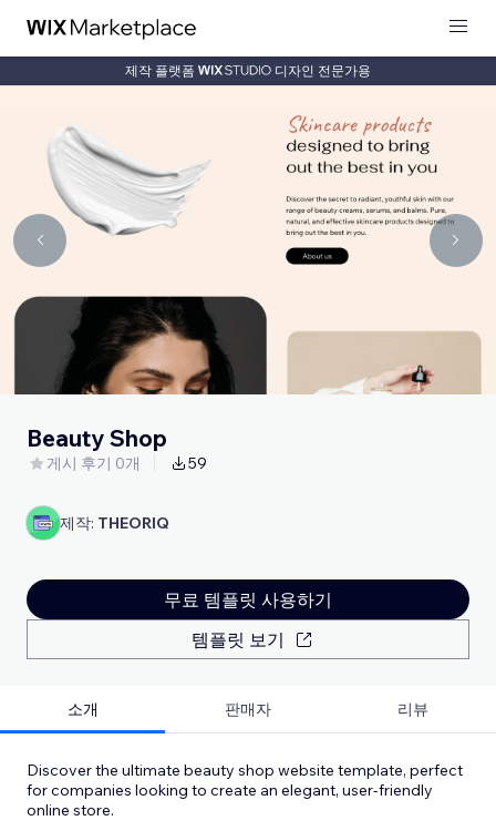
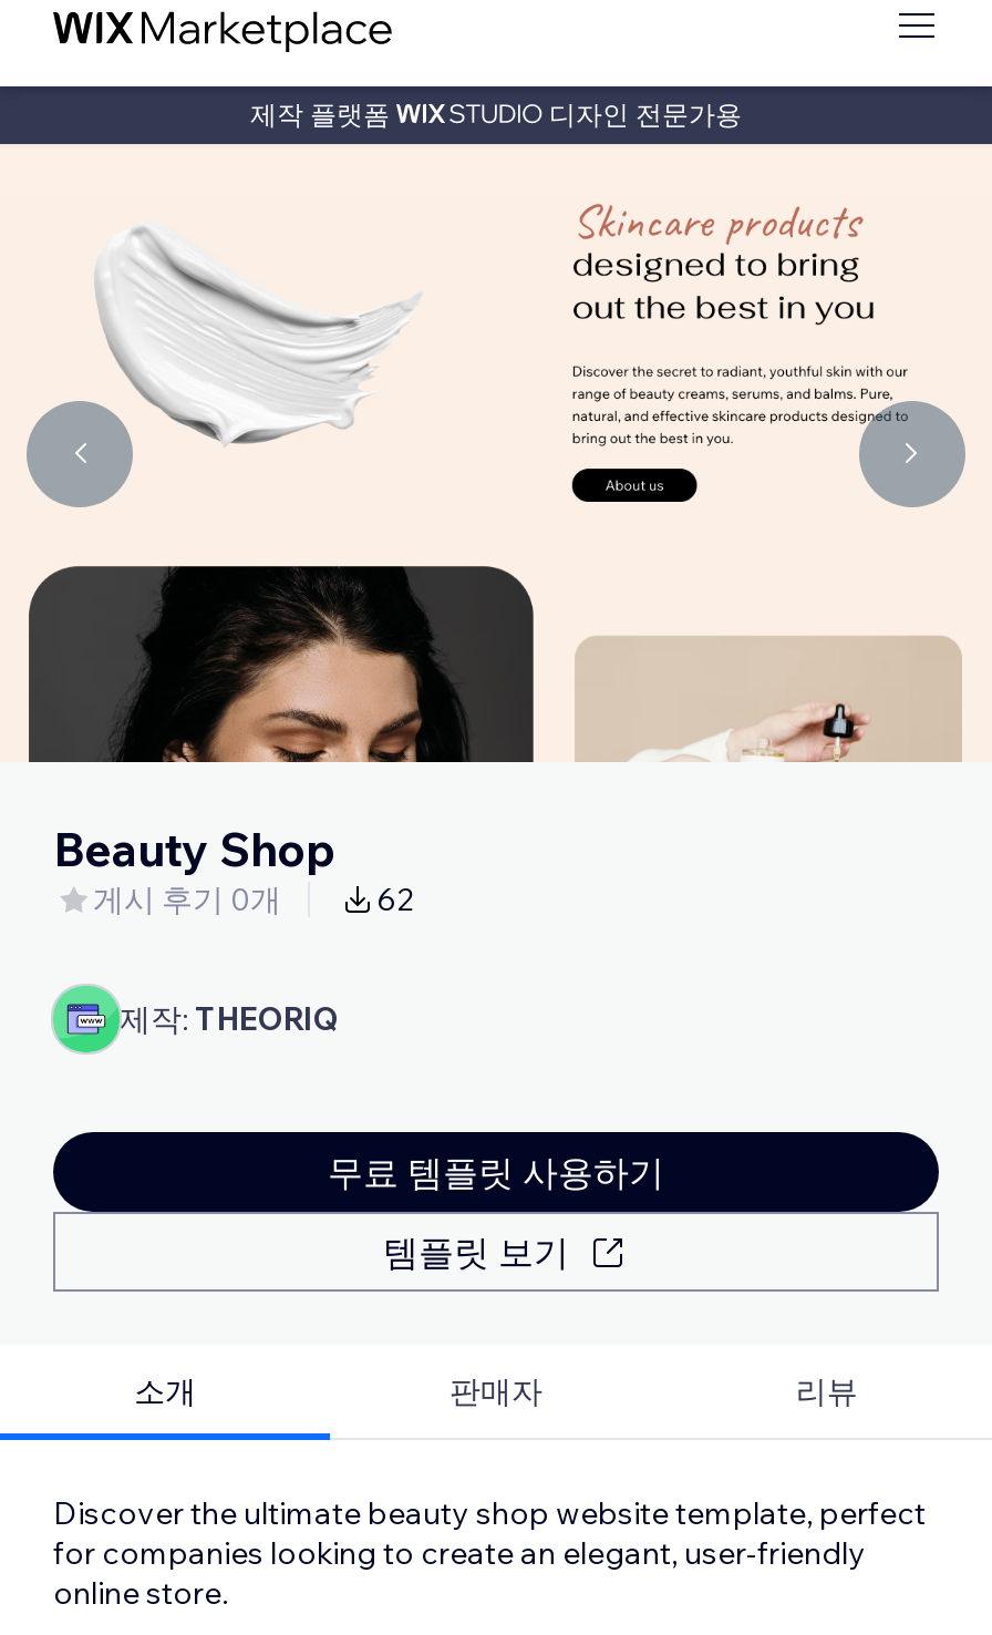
- 59
+ 62
